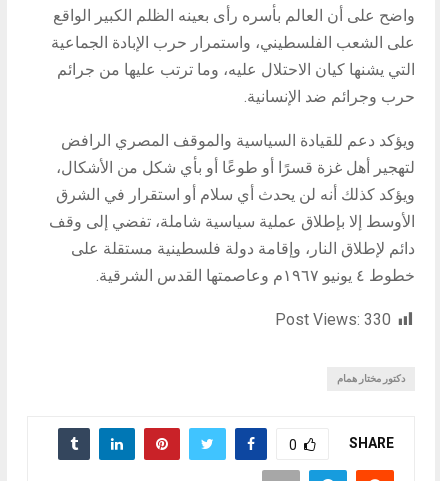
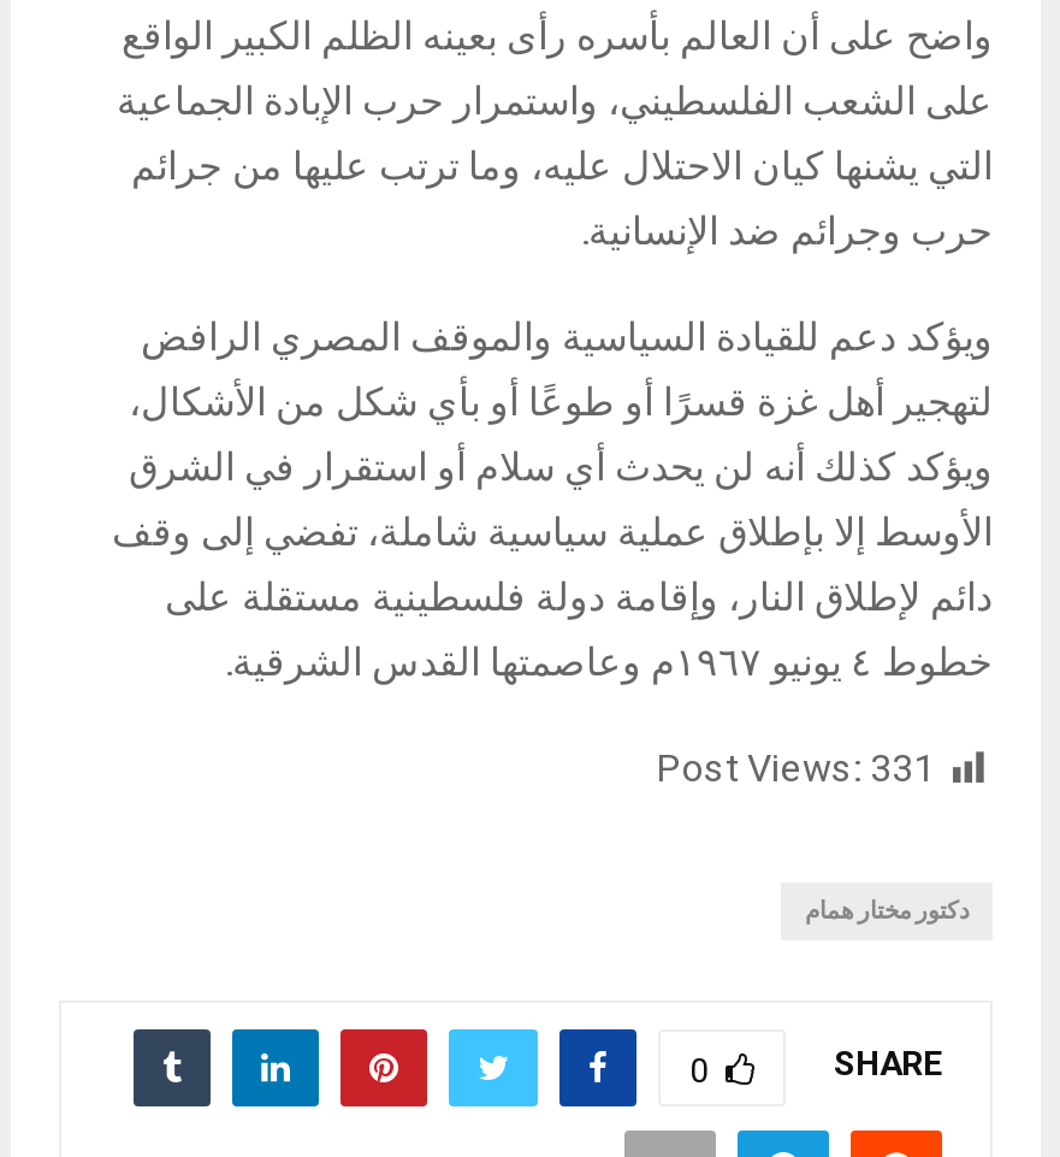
- Post Views: 330
+ Post Views: 331
